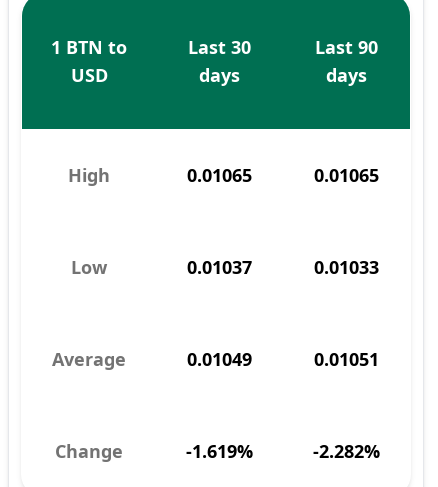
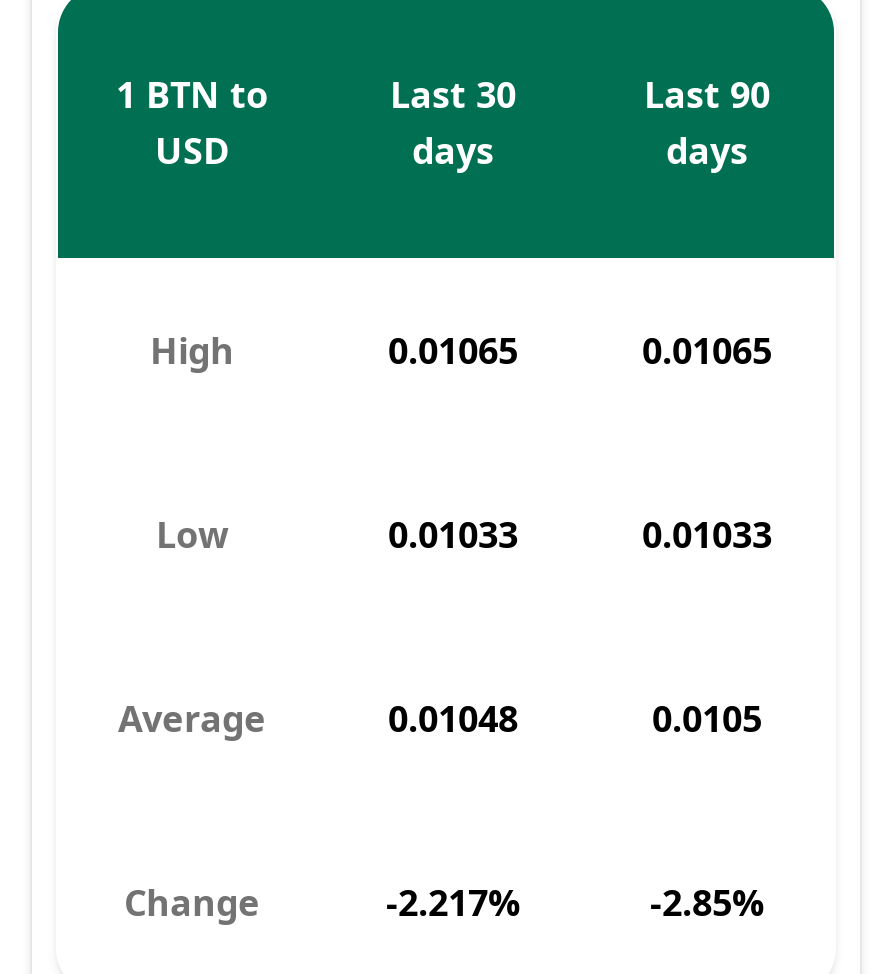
- 0.01037
+ 0.01033

- 0.01049
+ 0.01048

- 0.01051
+ 0.0105

- -1.619%
+ -2.217%

- -2.282%
+ -2.85%
